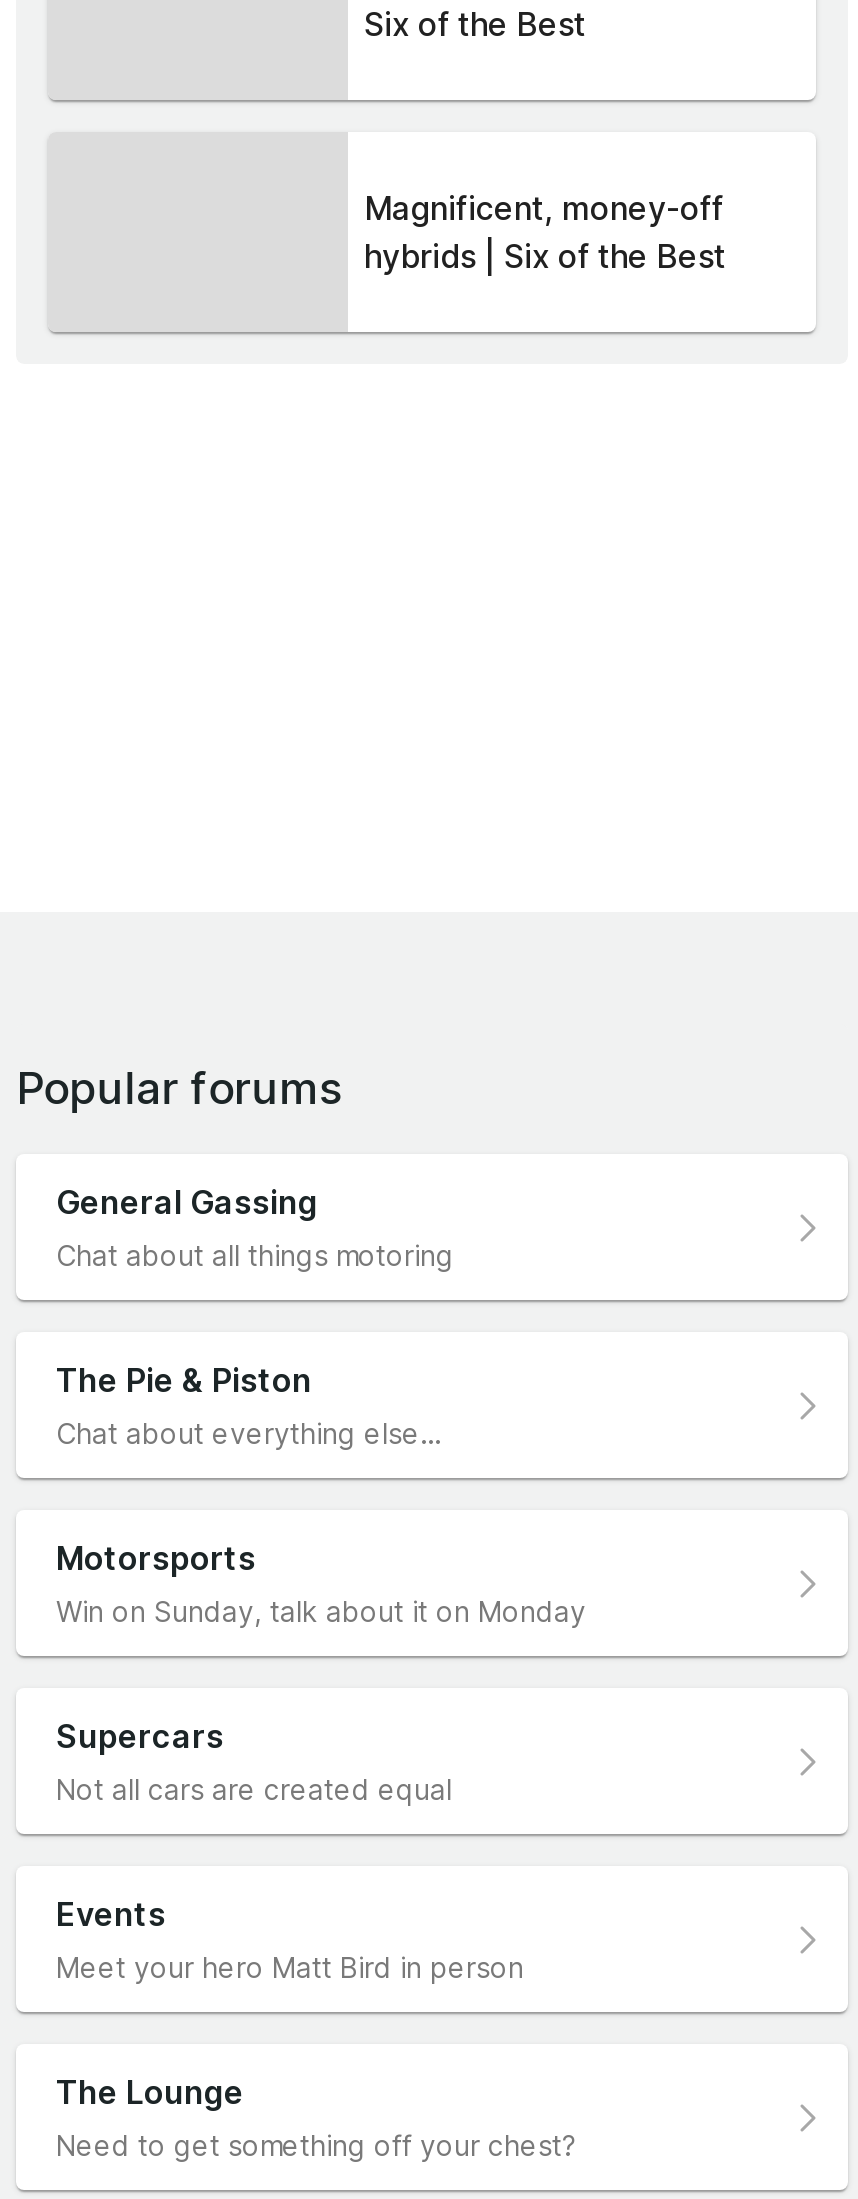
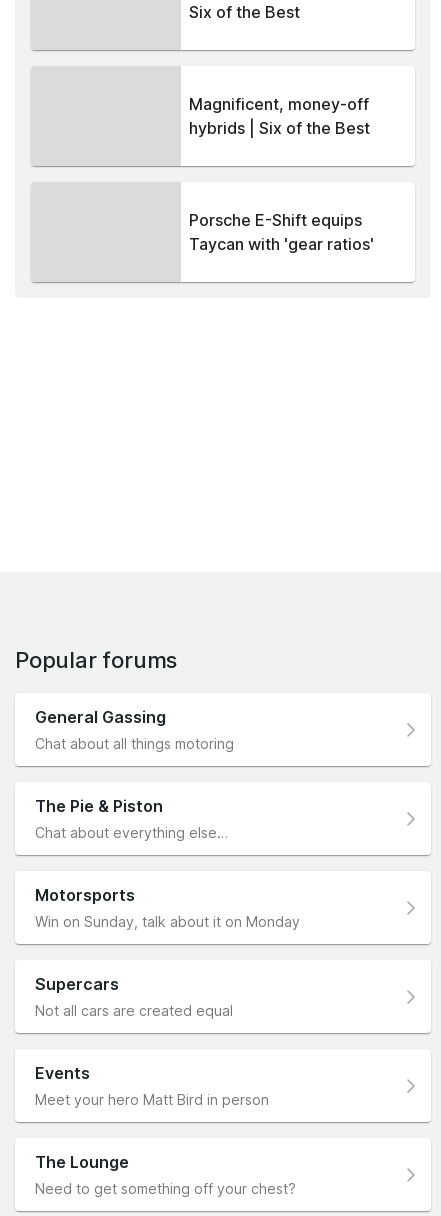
+ Porsche E-Shift equips
+ Taycan with 'gear ratios'
